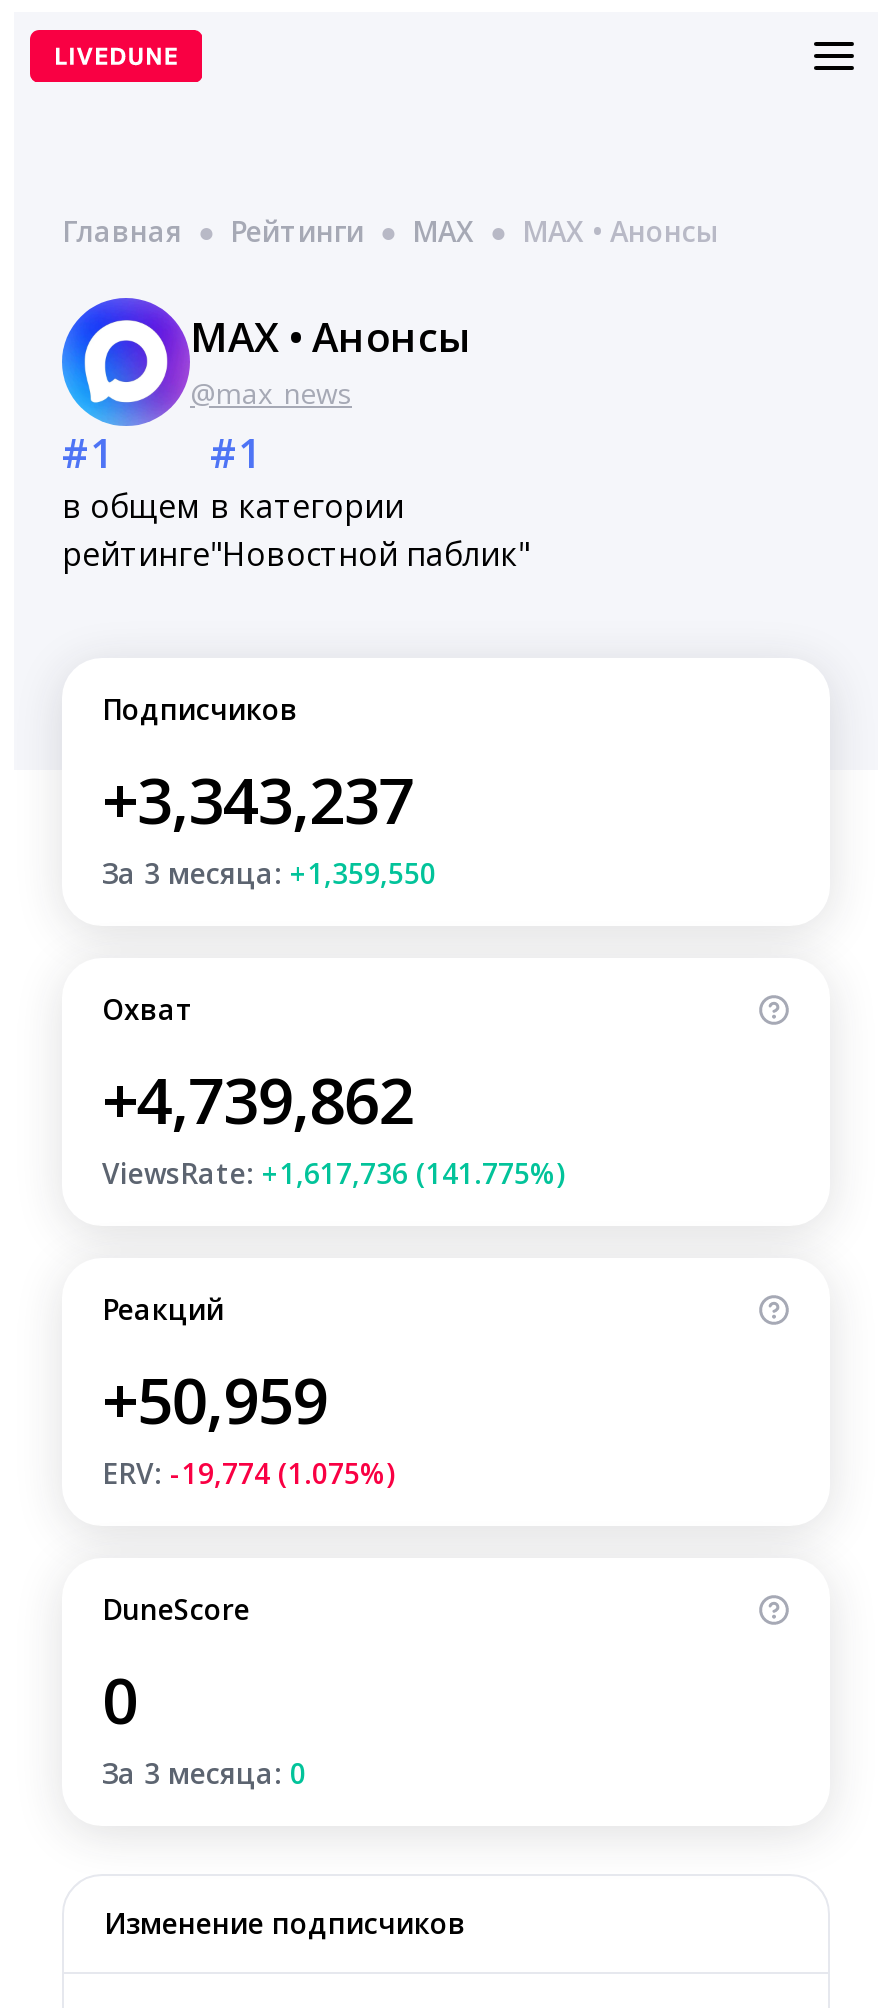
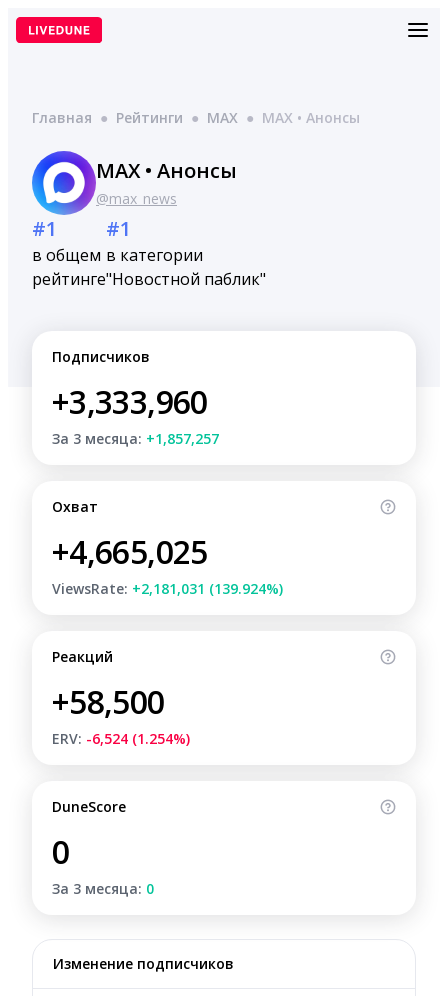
- +3,343,237
+ +3,333,960

- За 3 месяца: +1,359,550
+ За 3 месяца: +1,857,257

- +4,739,862
+ +4,665,025

- ViewsRate: +1,617,736 (141.775%)
+ ViewsRate: +2,181,031 (139.924%)

- +50,959
+ +58,500

- ERV: -19,774 (1.075%)
+ ERV: -6,524 (1.254%)
